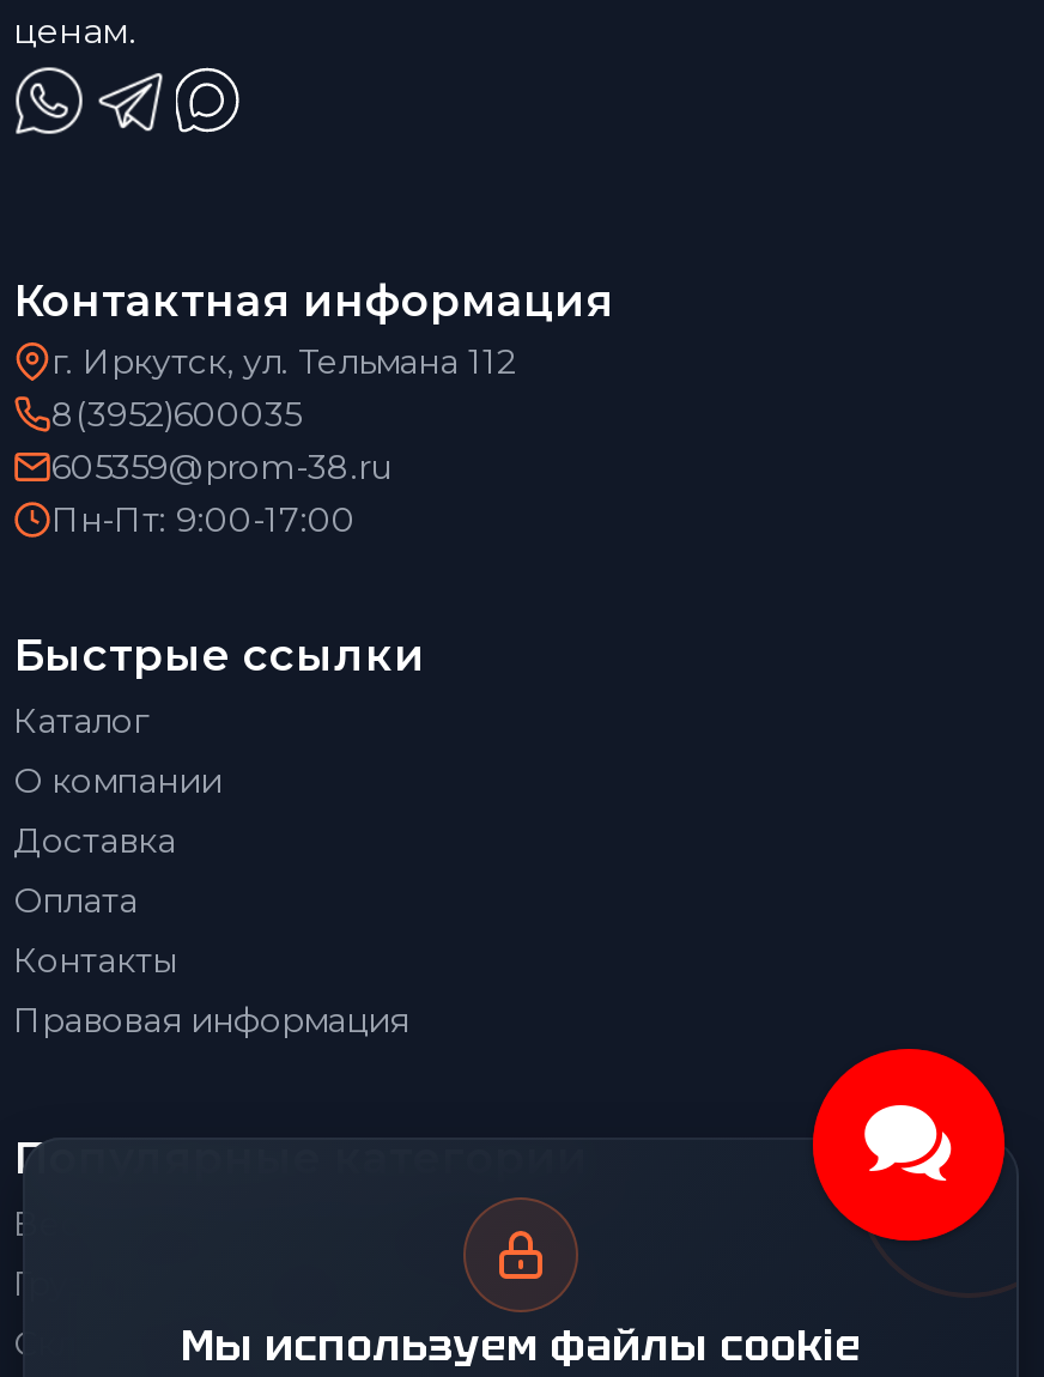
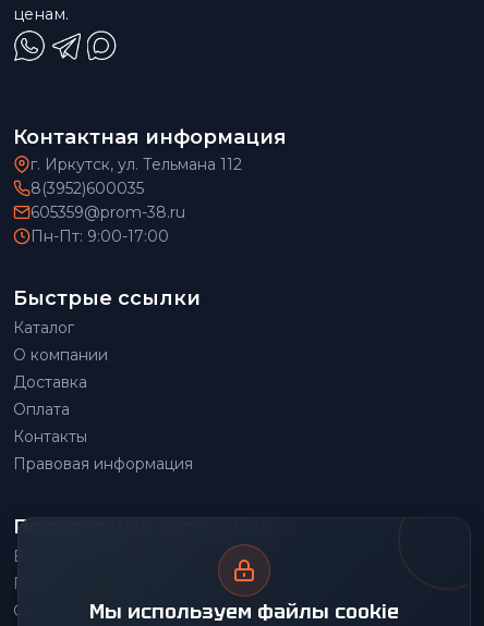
- [image]
